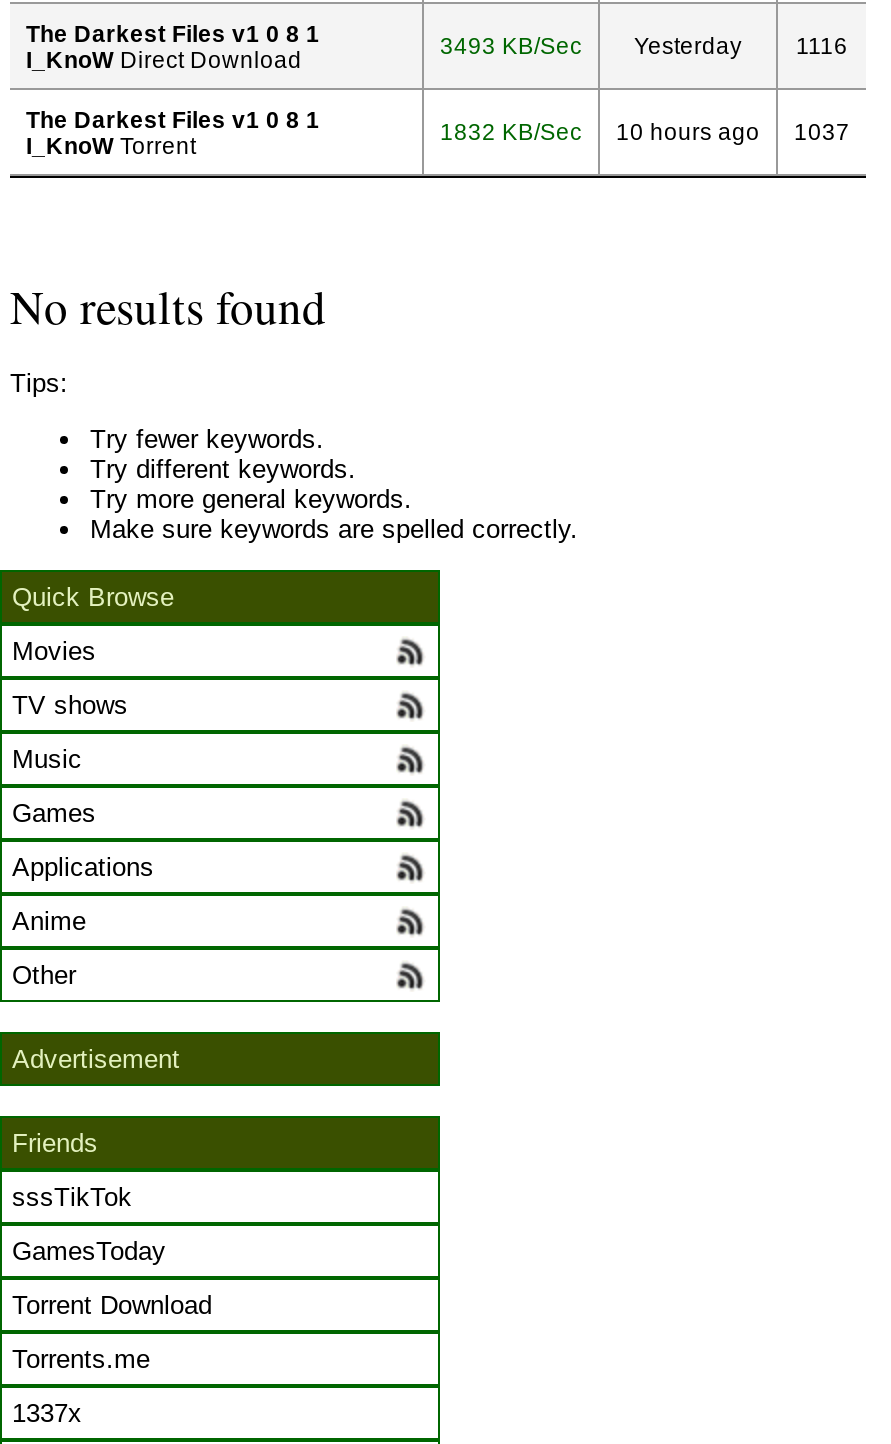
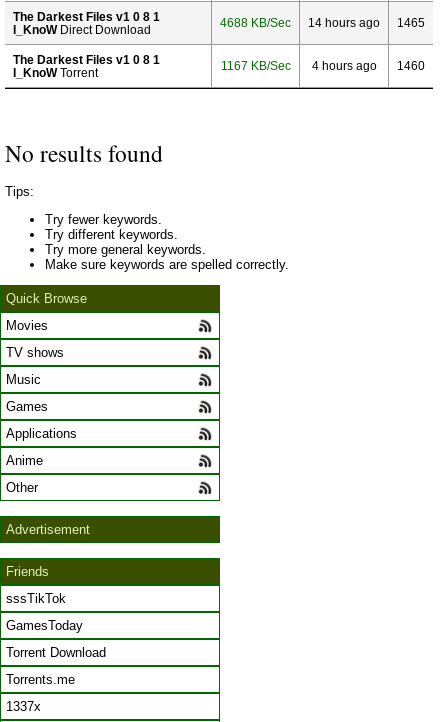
- 3493 KB/Sec
- Yesterday
- 1116
+ 4688 KB/Sec
+ 14 hours ago
+ 1465

- 1832 KB/Sec
+ 1167 KB/Sec

- 10 hours ago
+ 4 hours ago

- 1037
+ 1460
